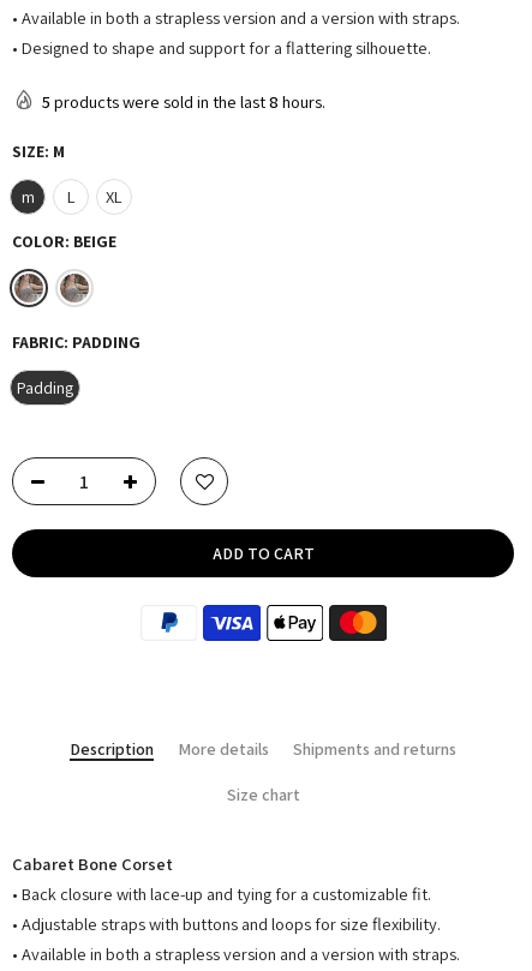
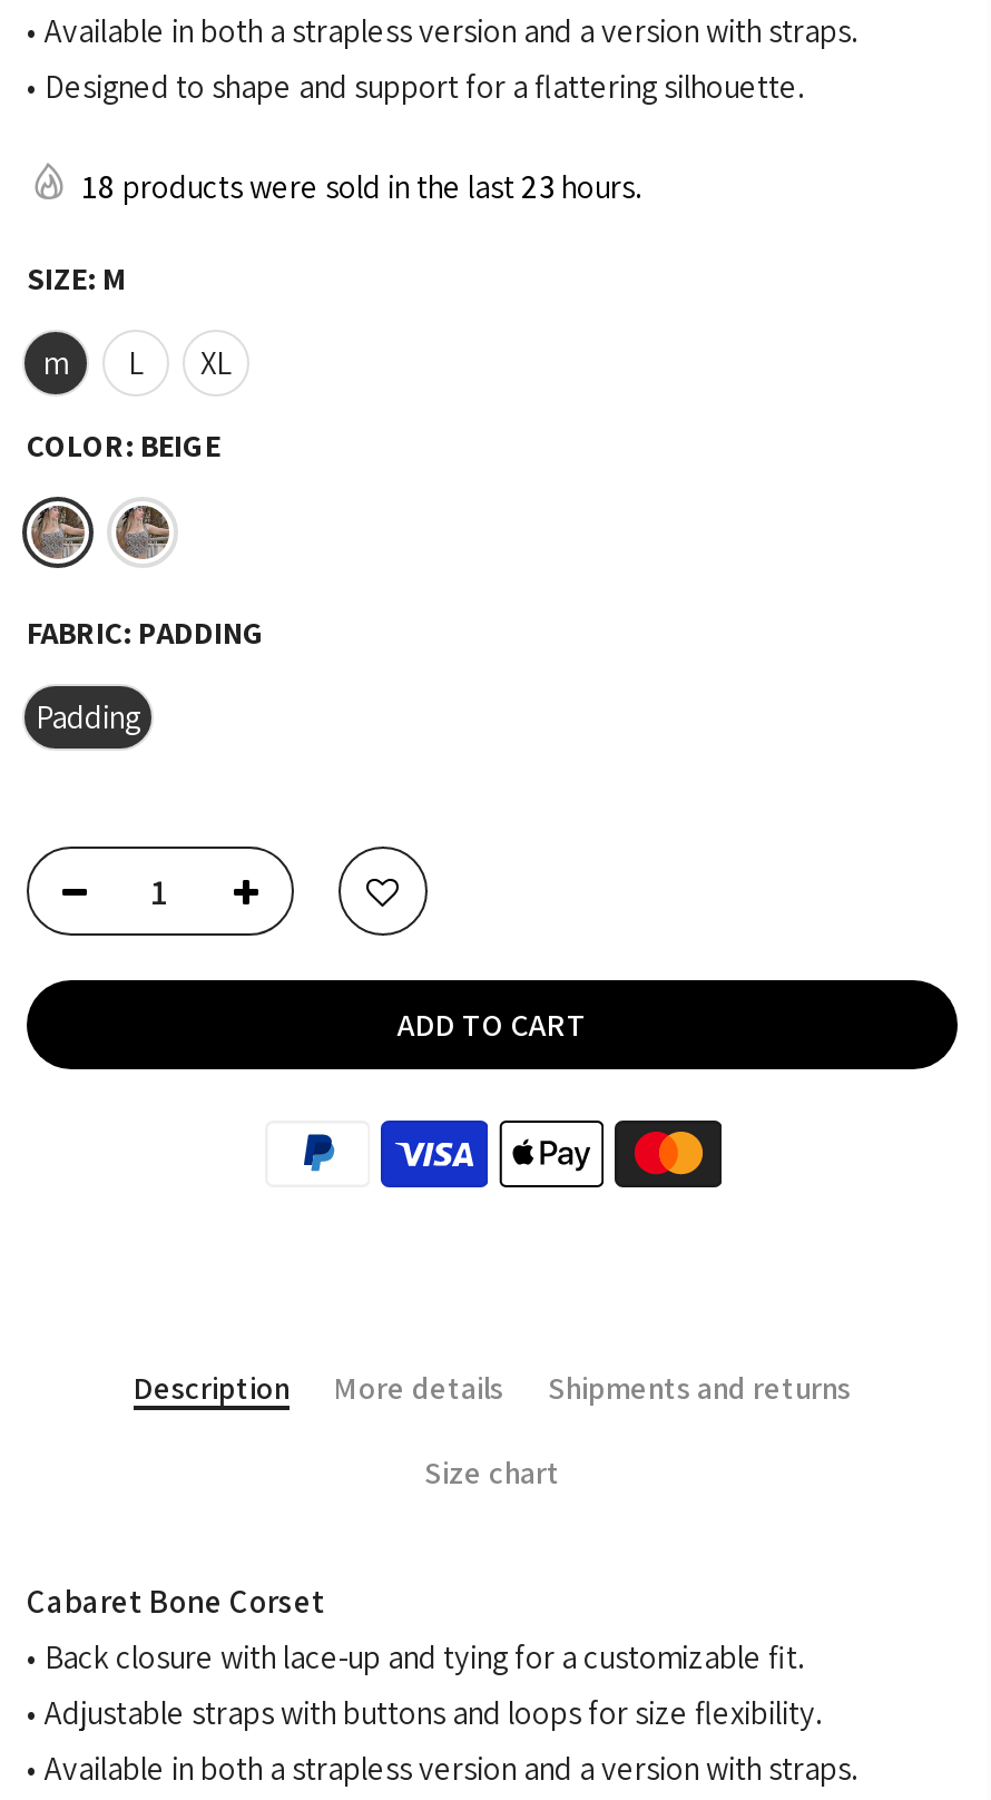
- 5 products were sold in the last 8 hours.
+ 18 products were sold in the last 23 hours.
